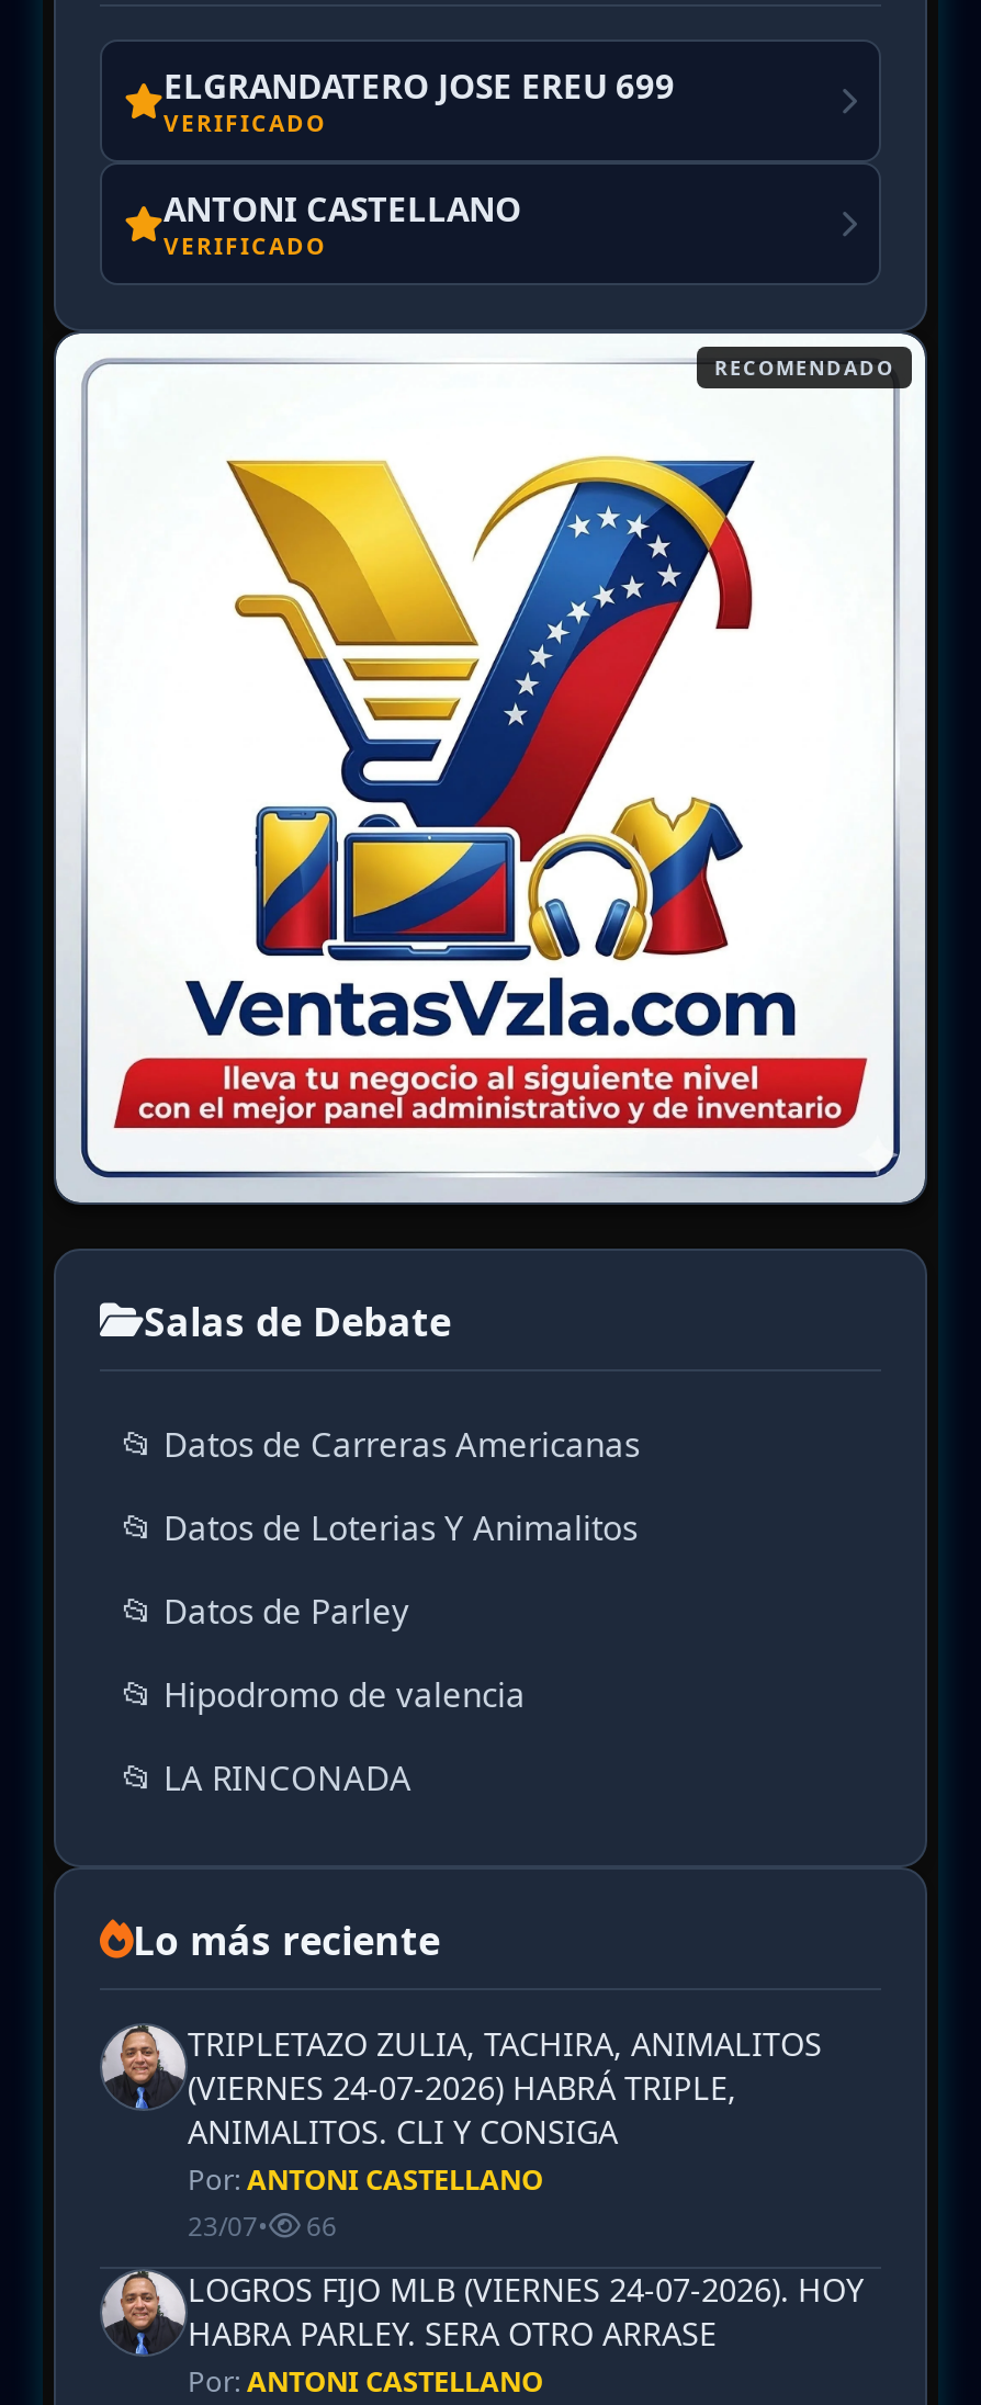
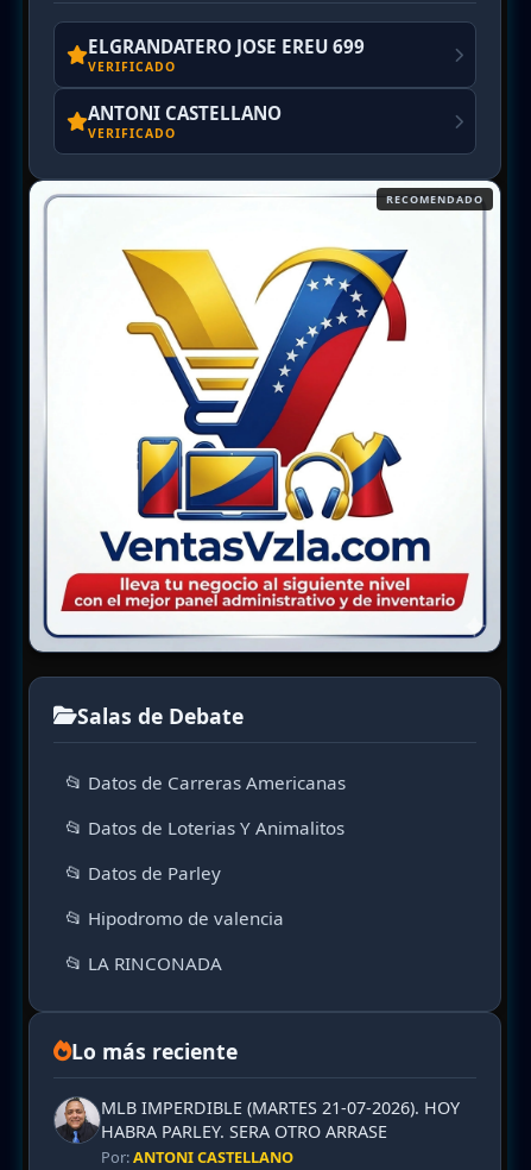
- TRIPLETAZO ZULIA, TACHIRA, ANIMALITOS
- (VIERNES 24-07-2026) HABRÁ TRIPLE,
- ANIMALITOS. CLI Y CONSIGA
- Por: ANTONI CASTELLANO
- 23/07•
- 66
- LOGROS FIJO MLB (VIERNES 24-07-2026). HOY
+ MLB IMPERDIBLE (MARTES 21-07-2026). HOY
